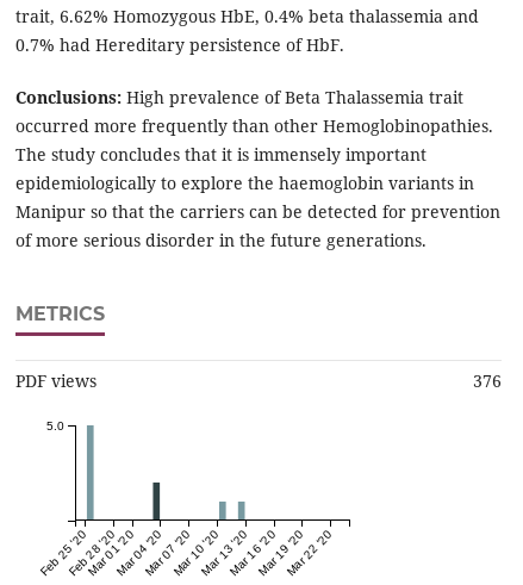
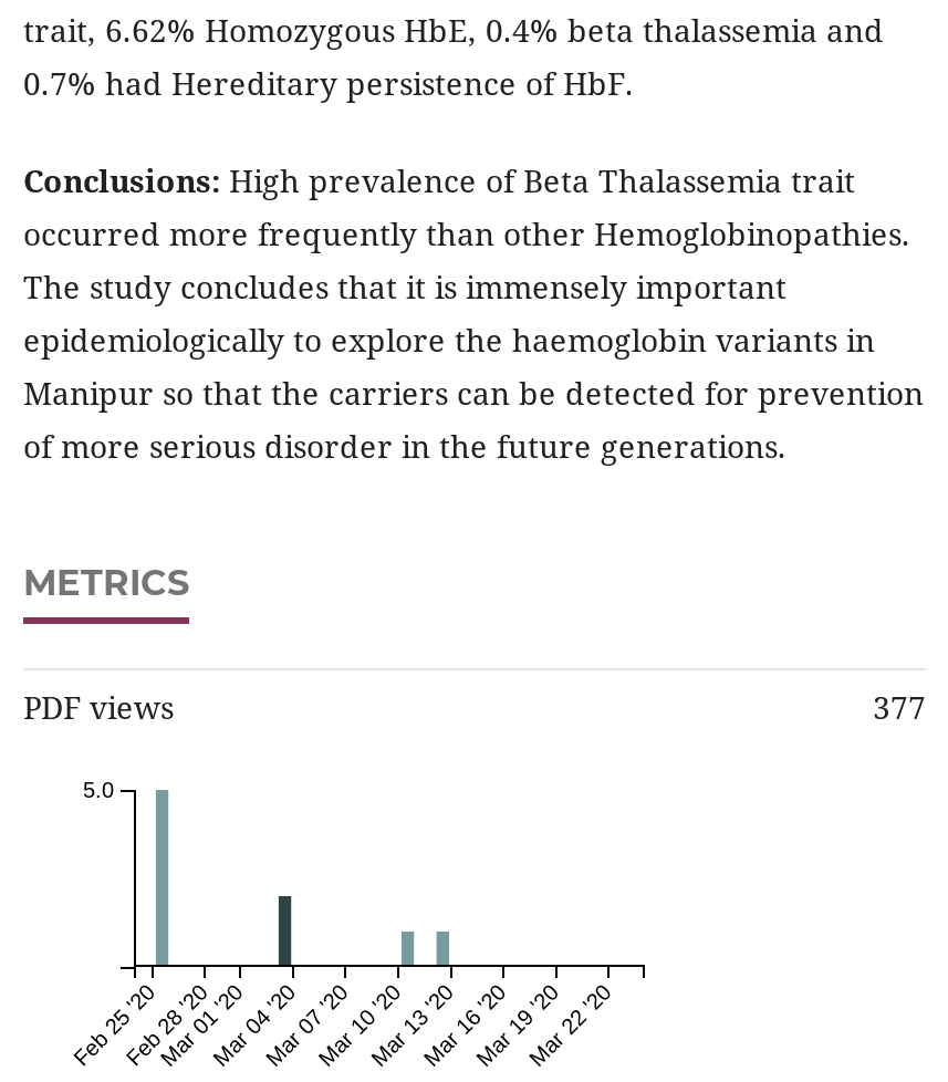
- 376
+ 377
